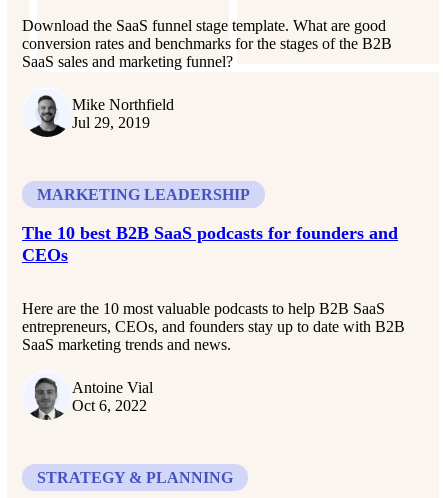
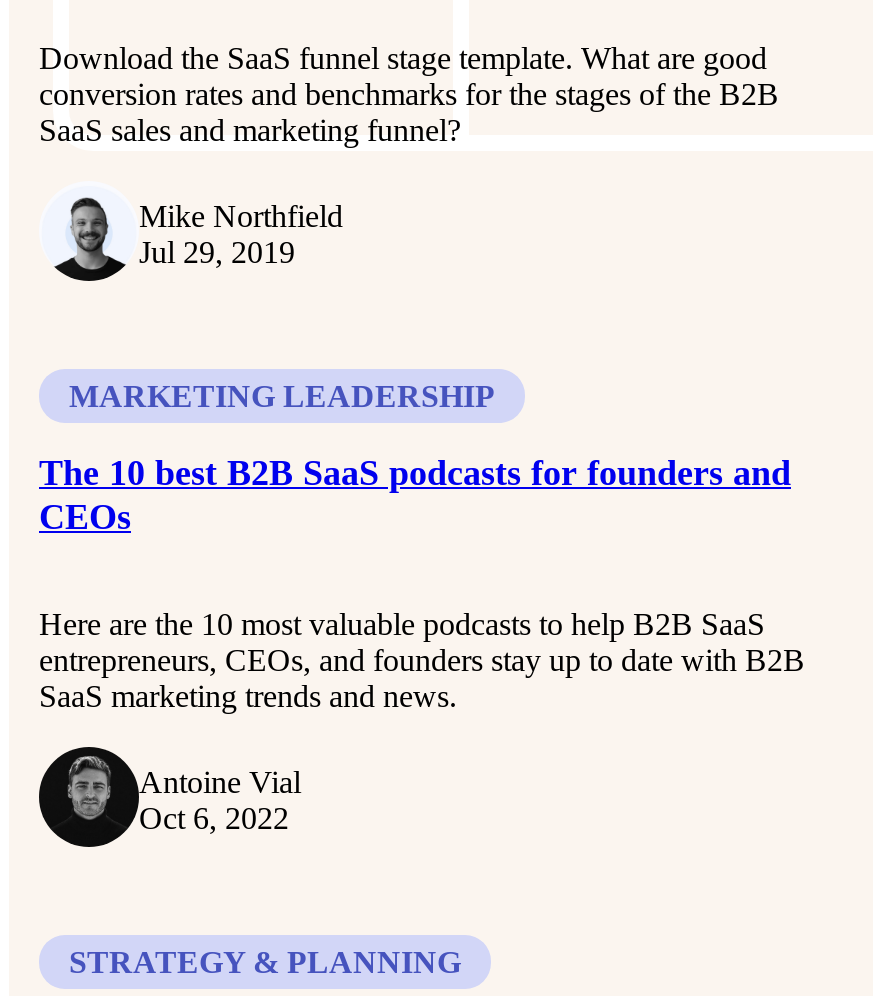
- [image]
+ [image]
